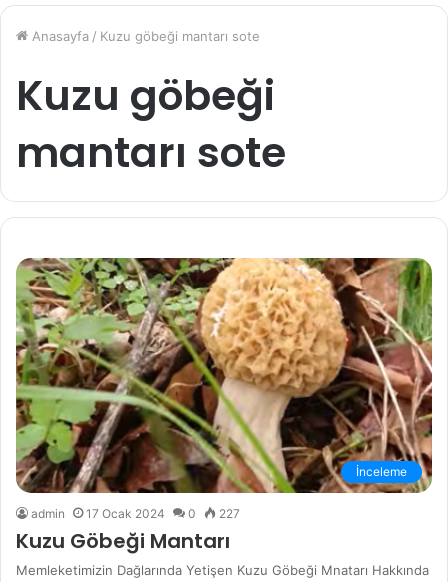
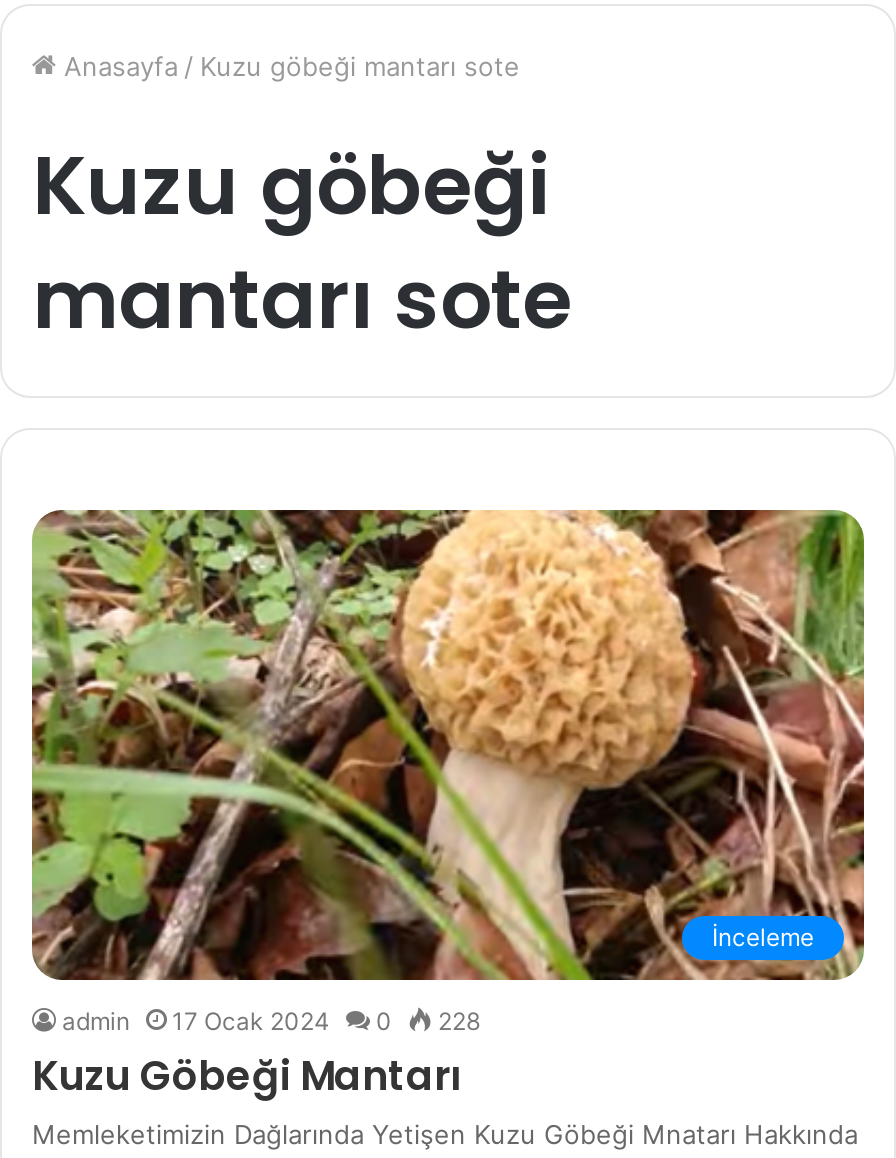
- admin 17 Ocak 2024 0 227
+ admin 17 Ocak 2024 0 228
